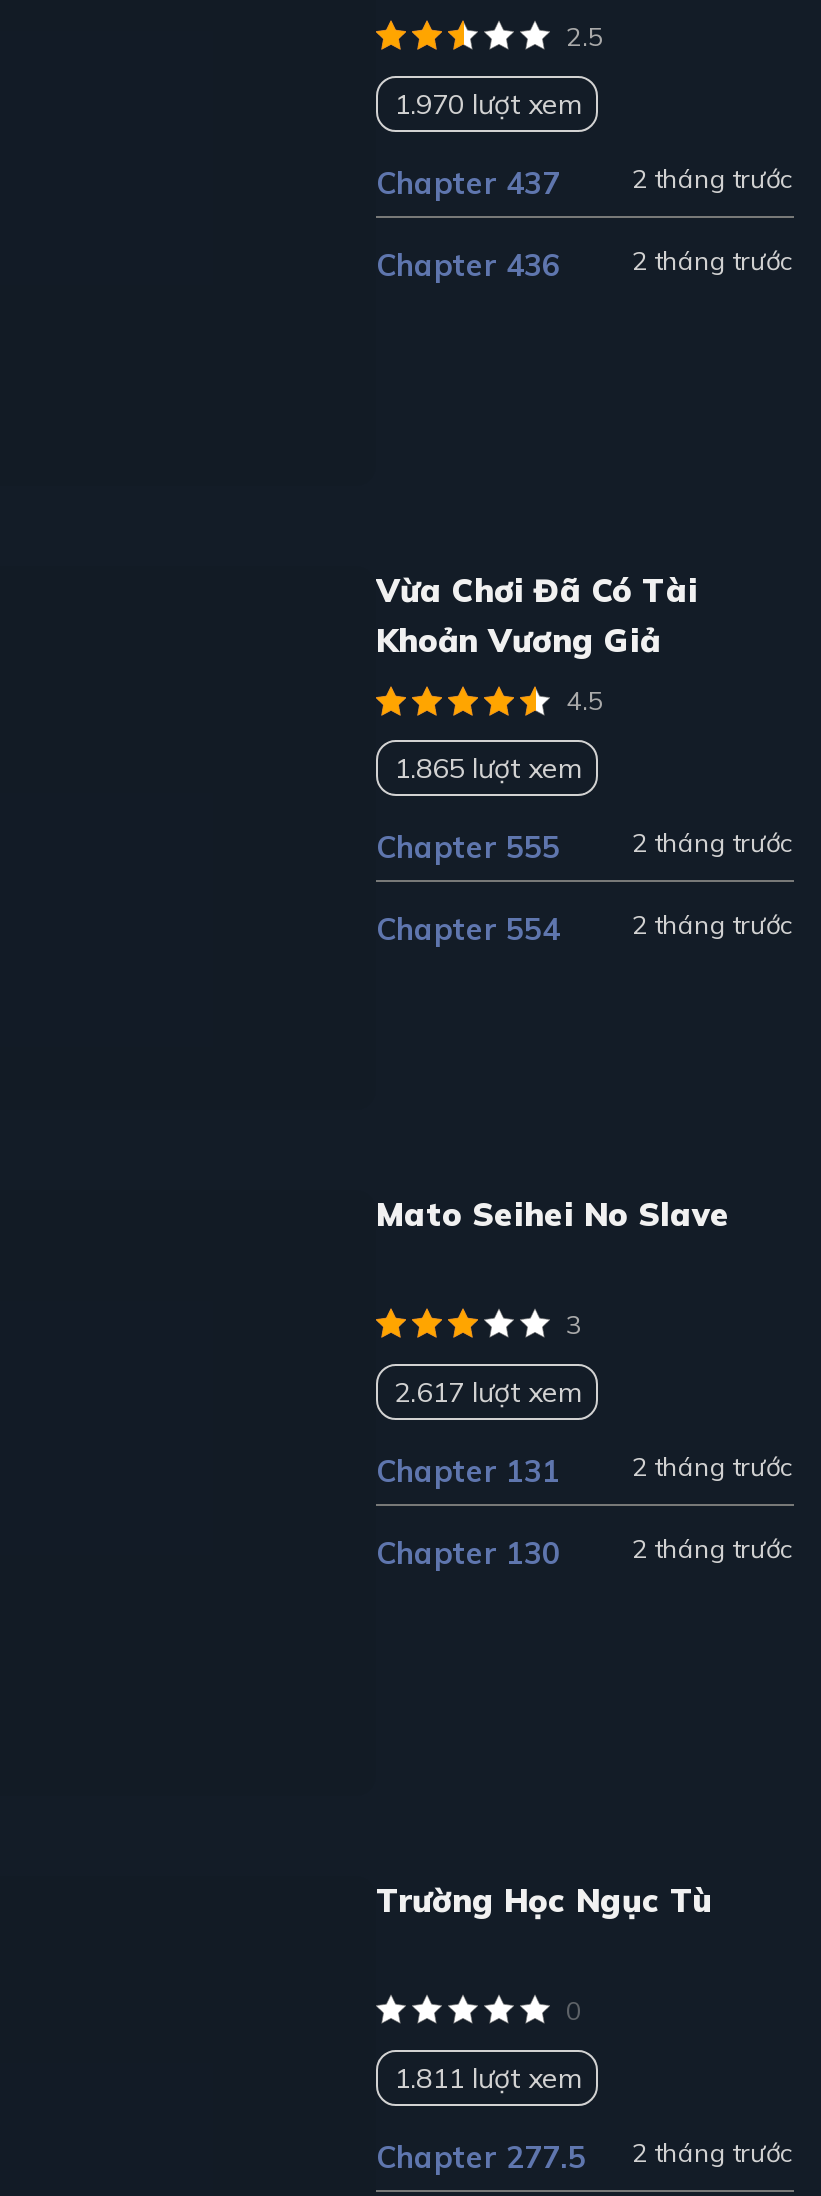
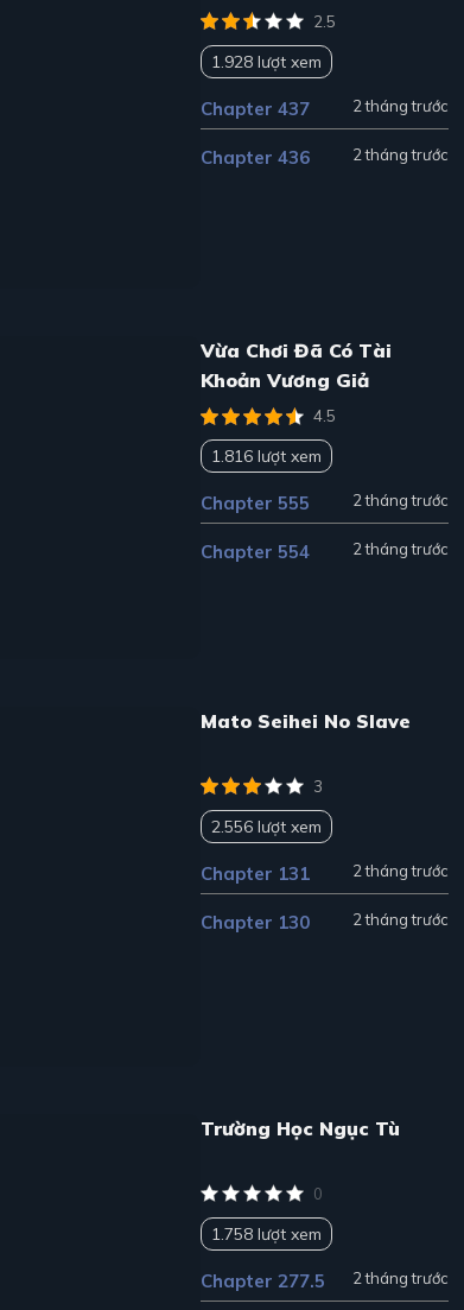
- 1.970 lượt xem
+ 1.928 lượt xem

- 1.865 lượt xem
+ 1.816 lượt xem

- 2.617 lượt xem
+ 2.556 lượt xem

- 1.811 lượt xem
+ 1.758 lượt xem
